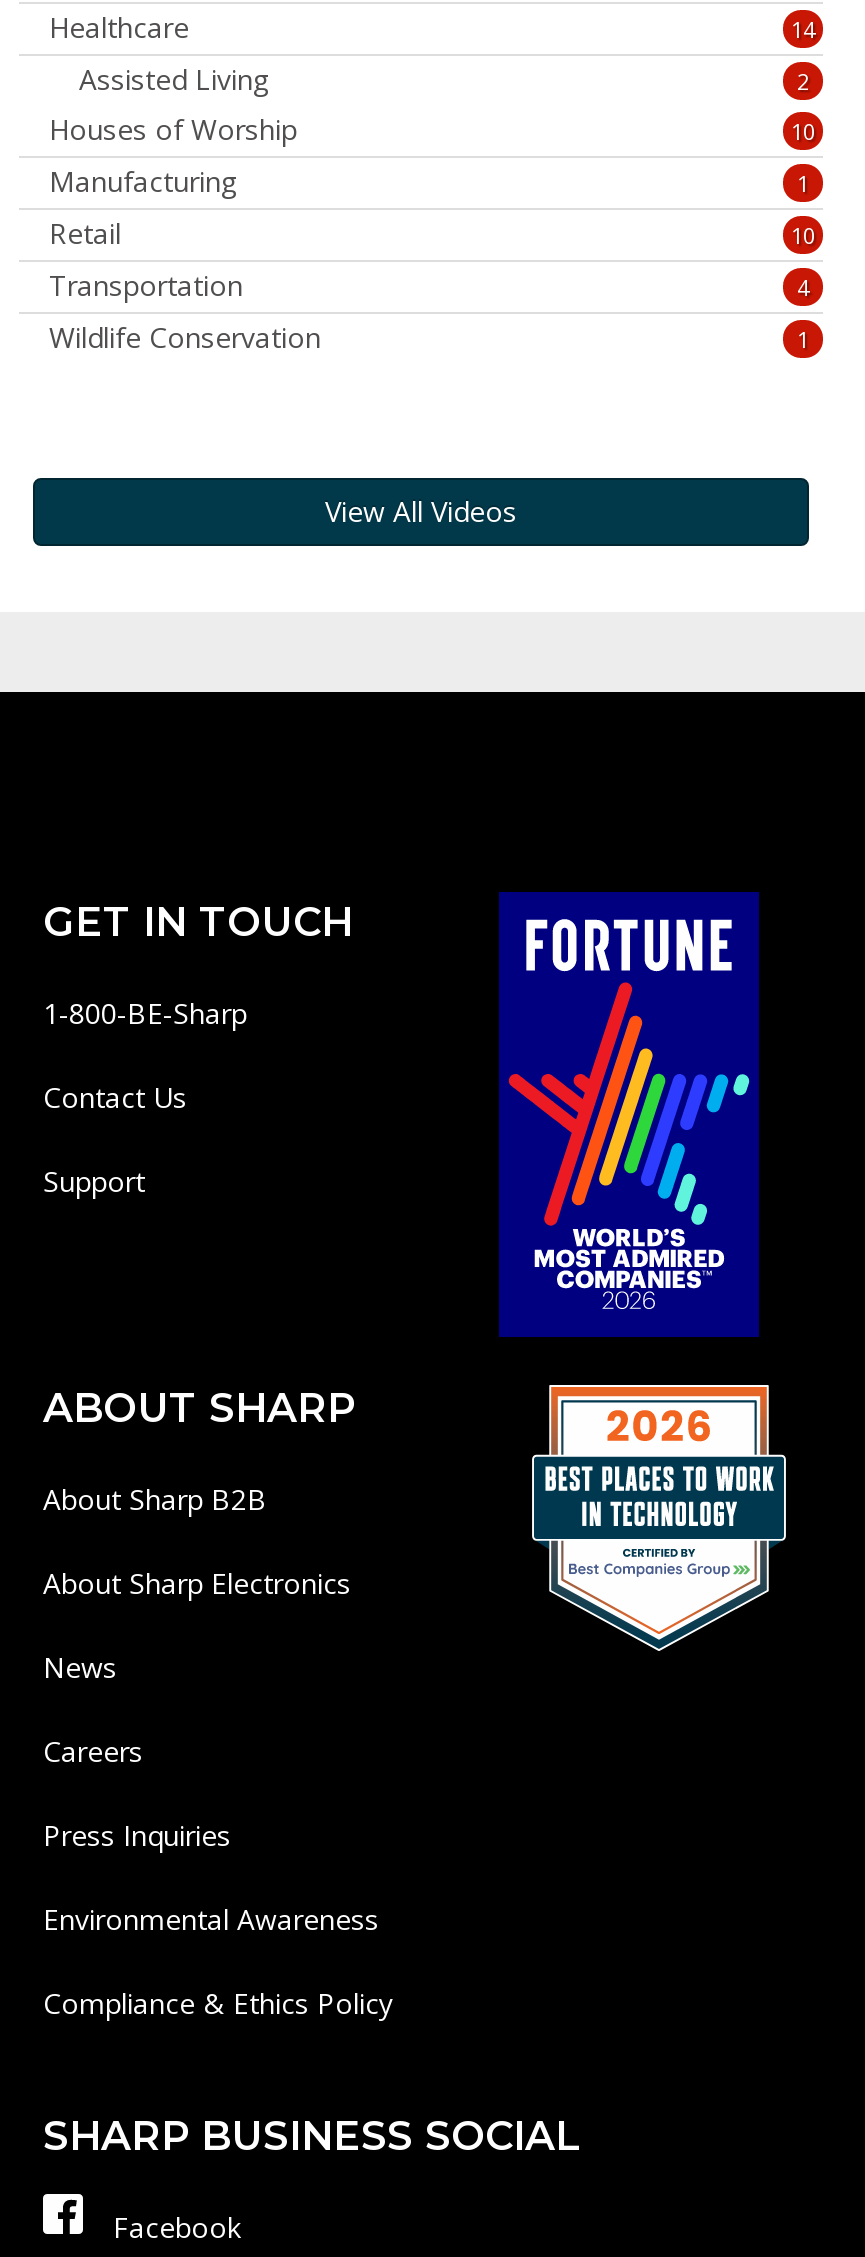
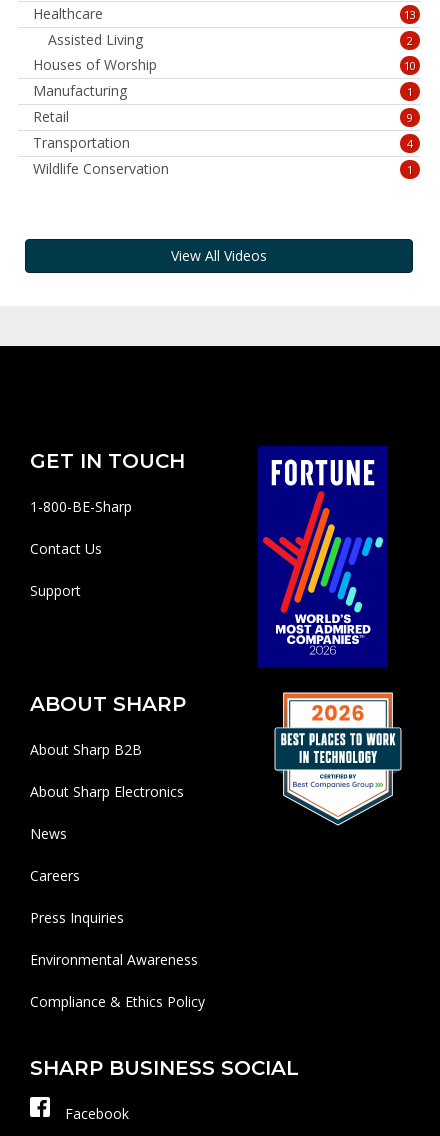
- 14
+ 13

- 10
+ 9
